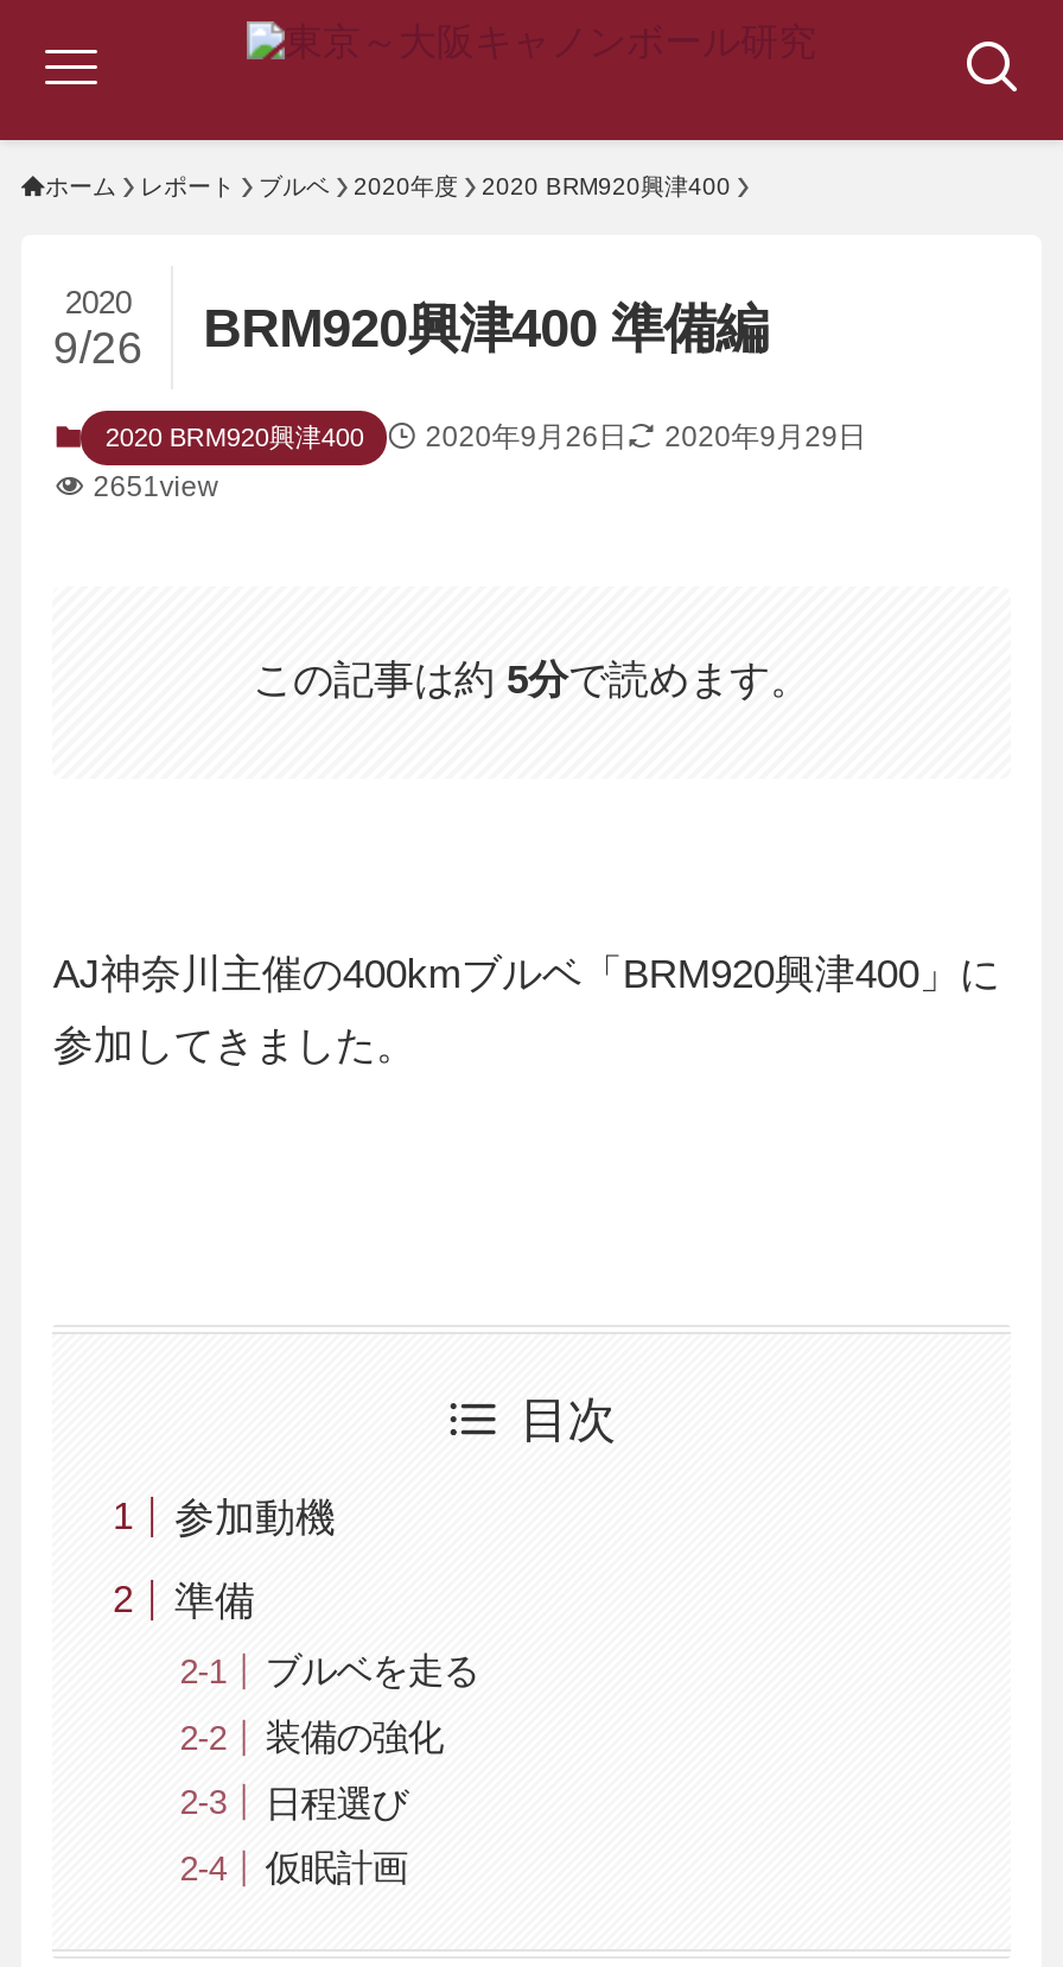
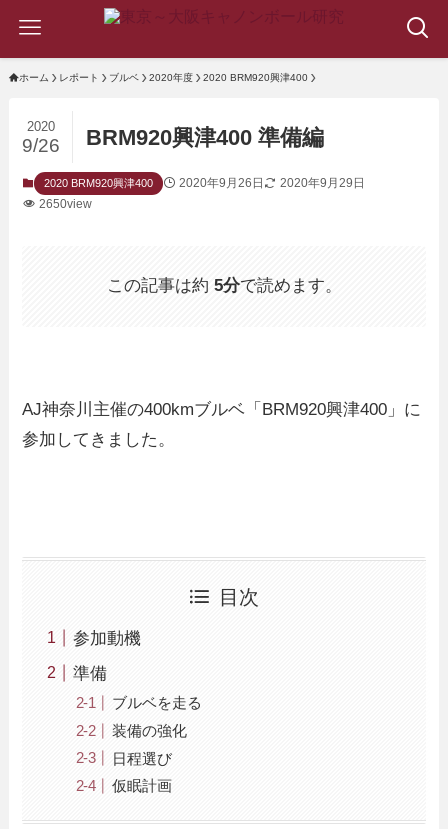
- 2651view
+ 2650view
